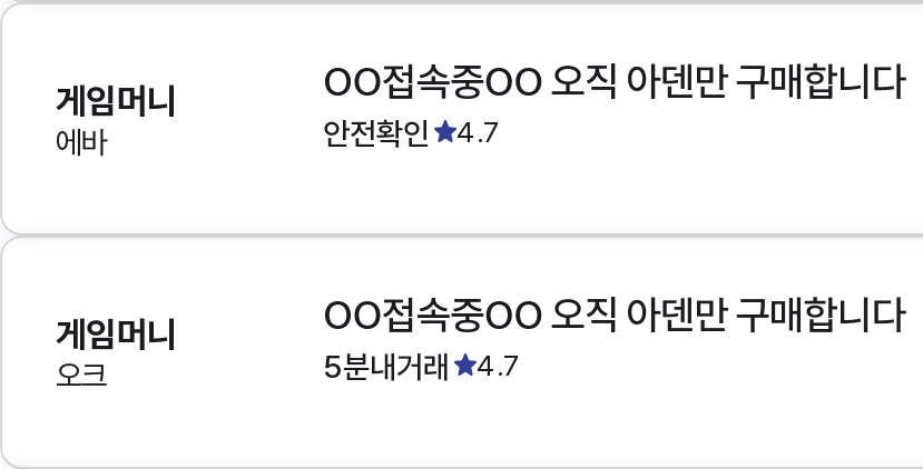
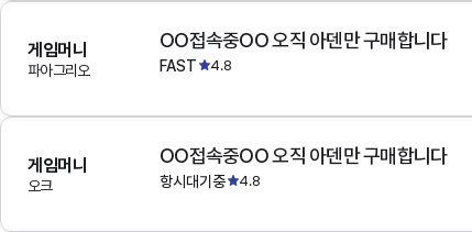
- 에바
+ 파아그리오

- 안전확인
- 4.7
+ FAST
+ 4.8

- 5분내거래
- 4.7
+ 항시대기중
+ 4.8
